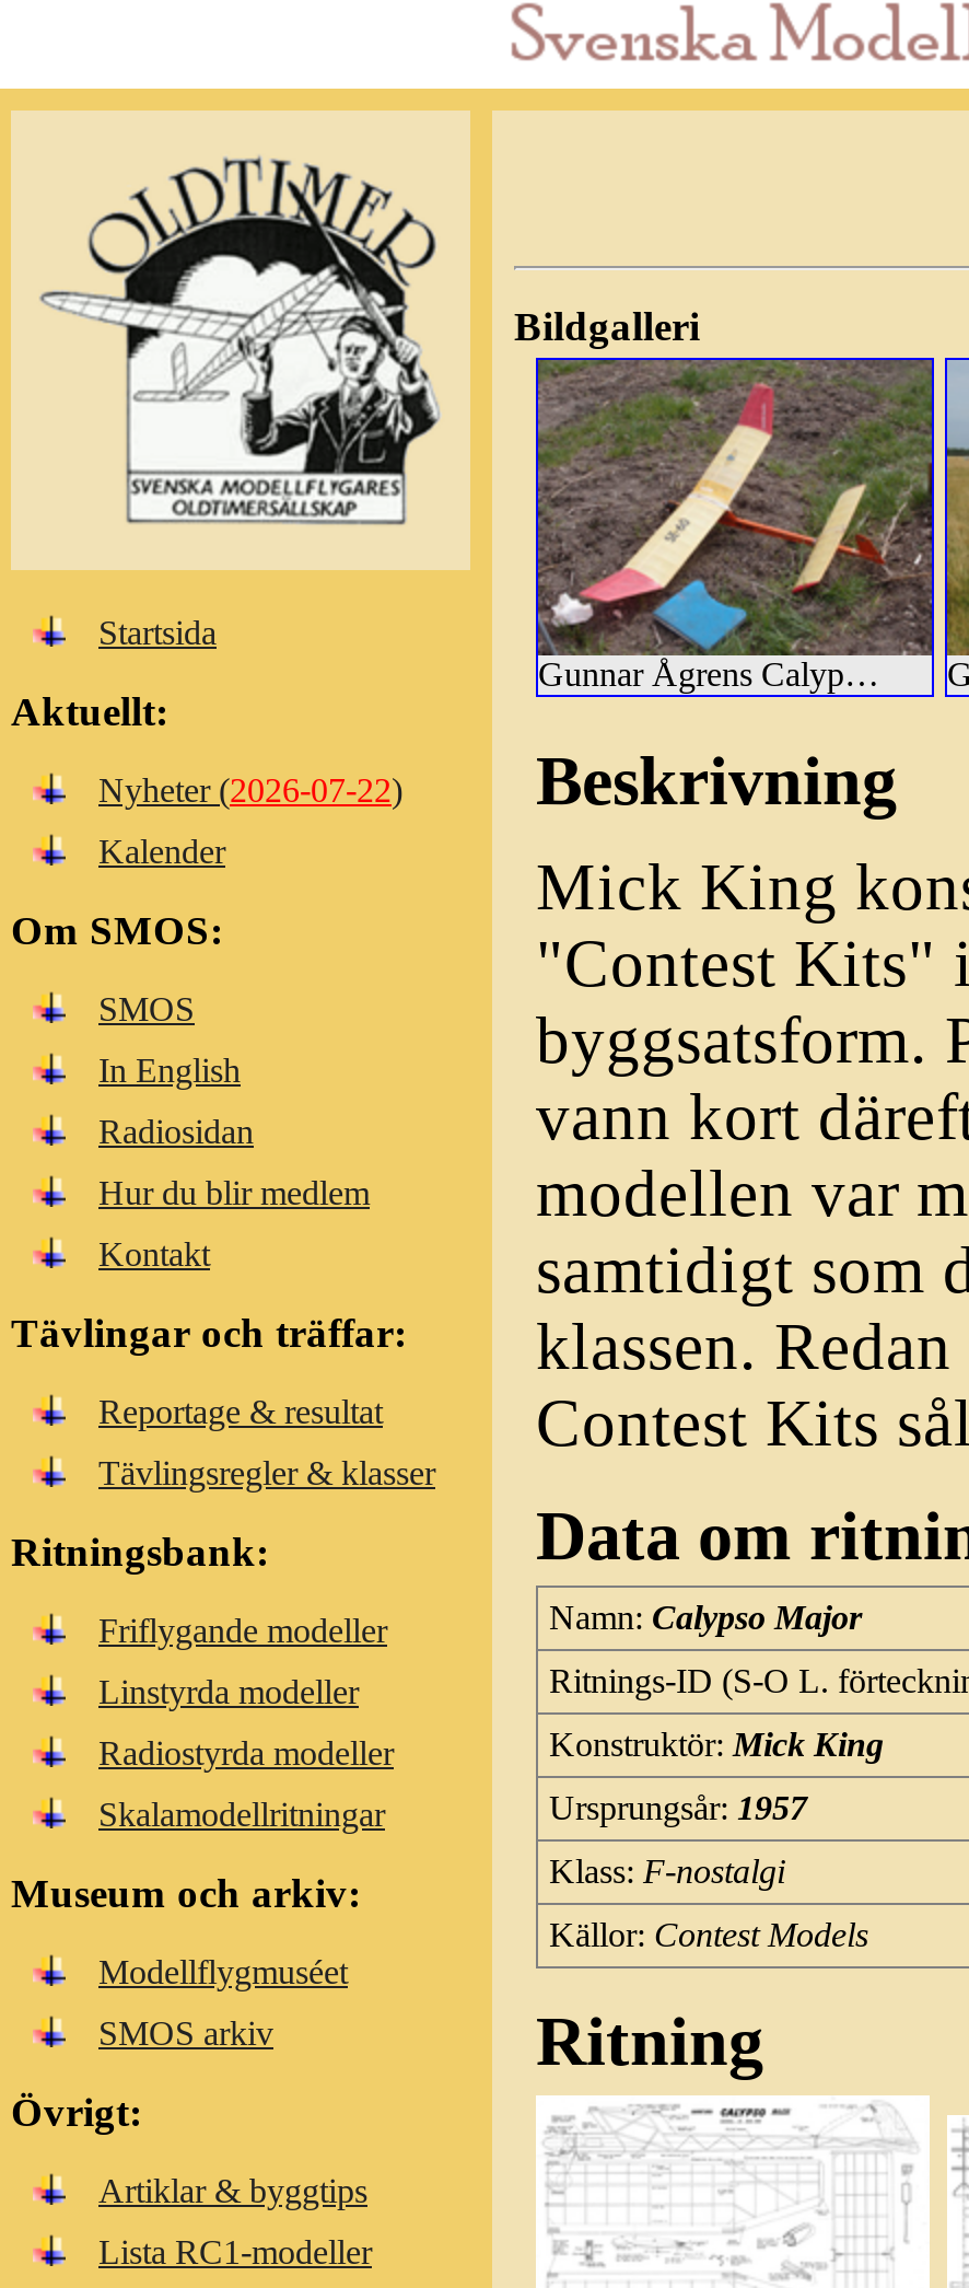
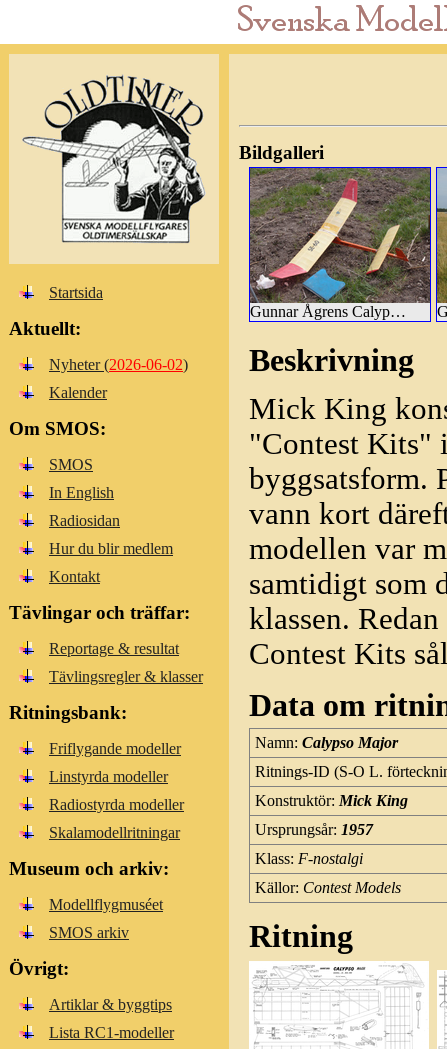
- Nyheter (2026-07-22)
+ Nyheter (2026-06-02)
